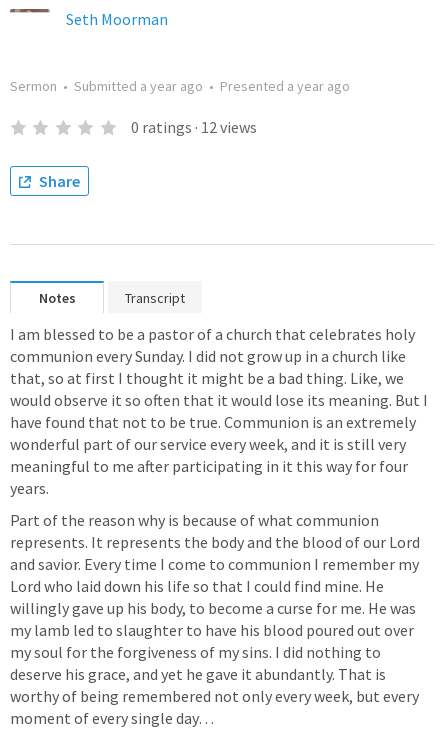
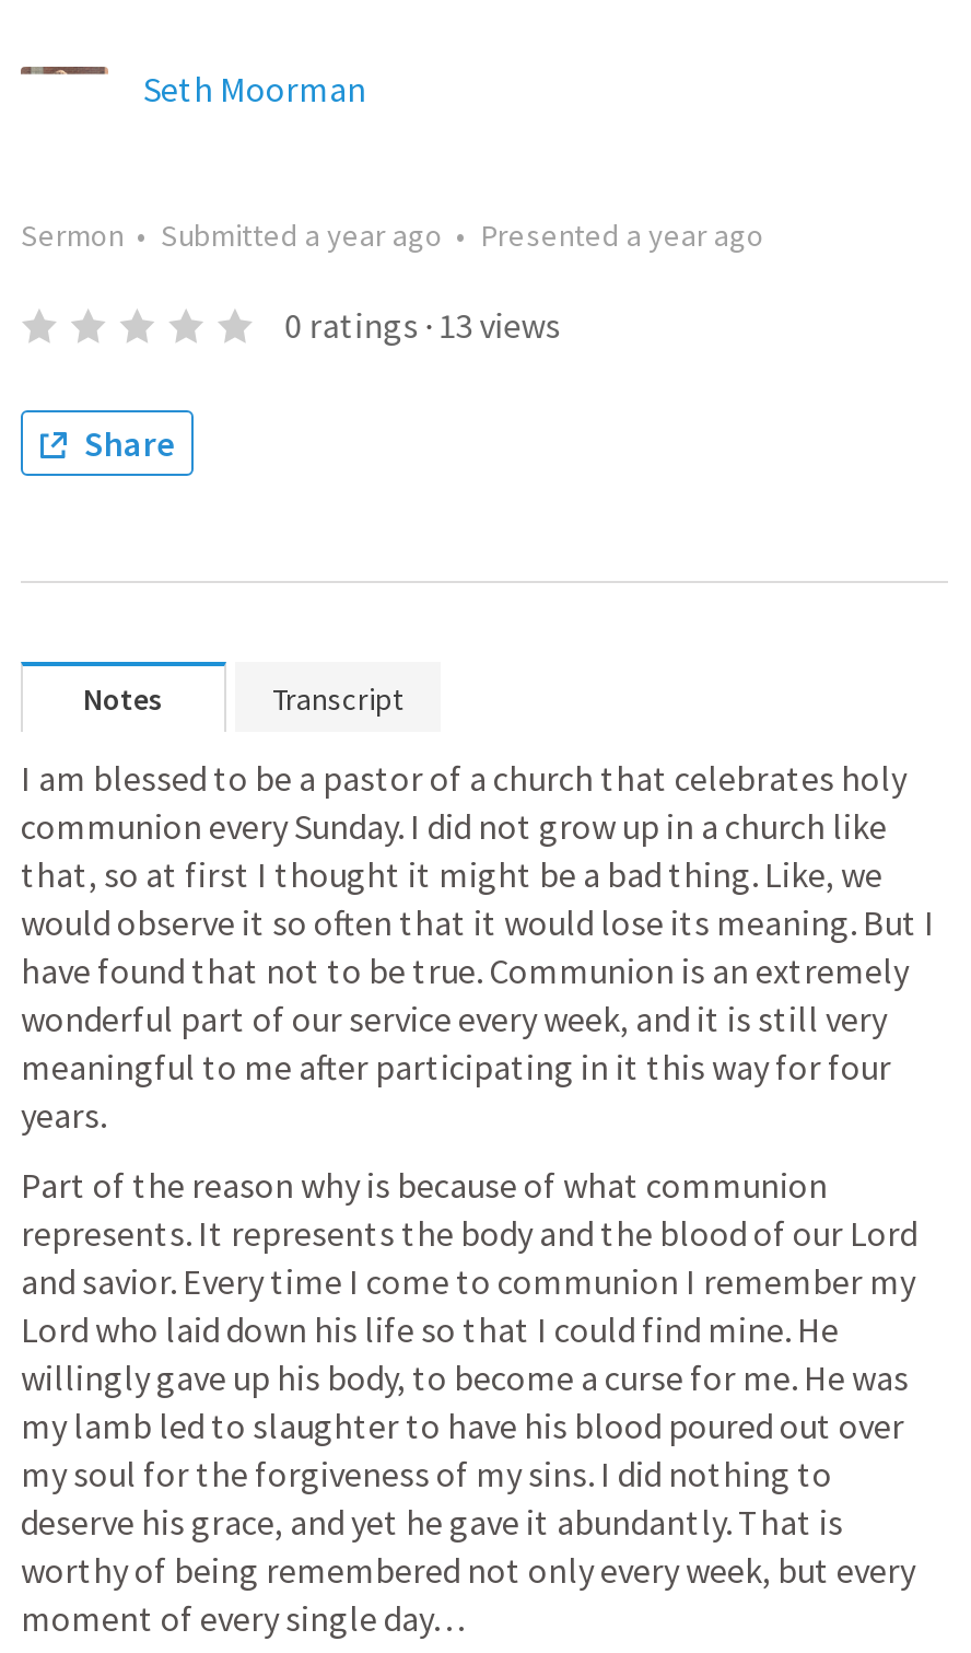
- 0 ratings · 12 views
+ 0 ratings · 13 views
